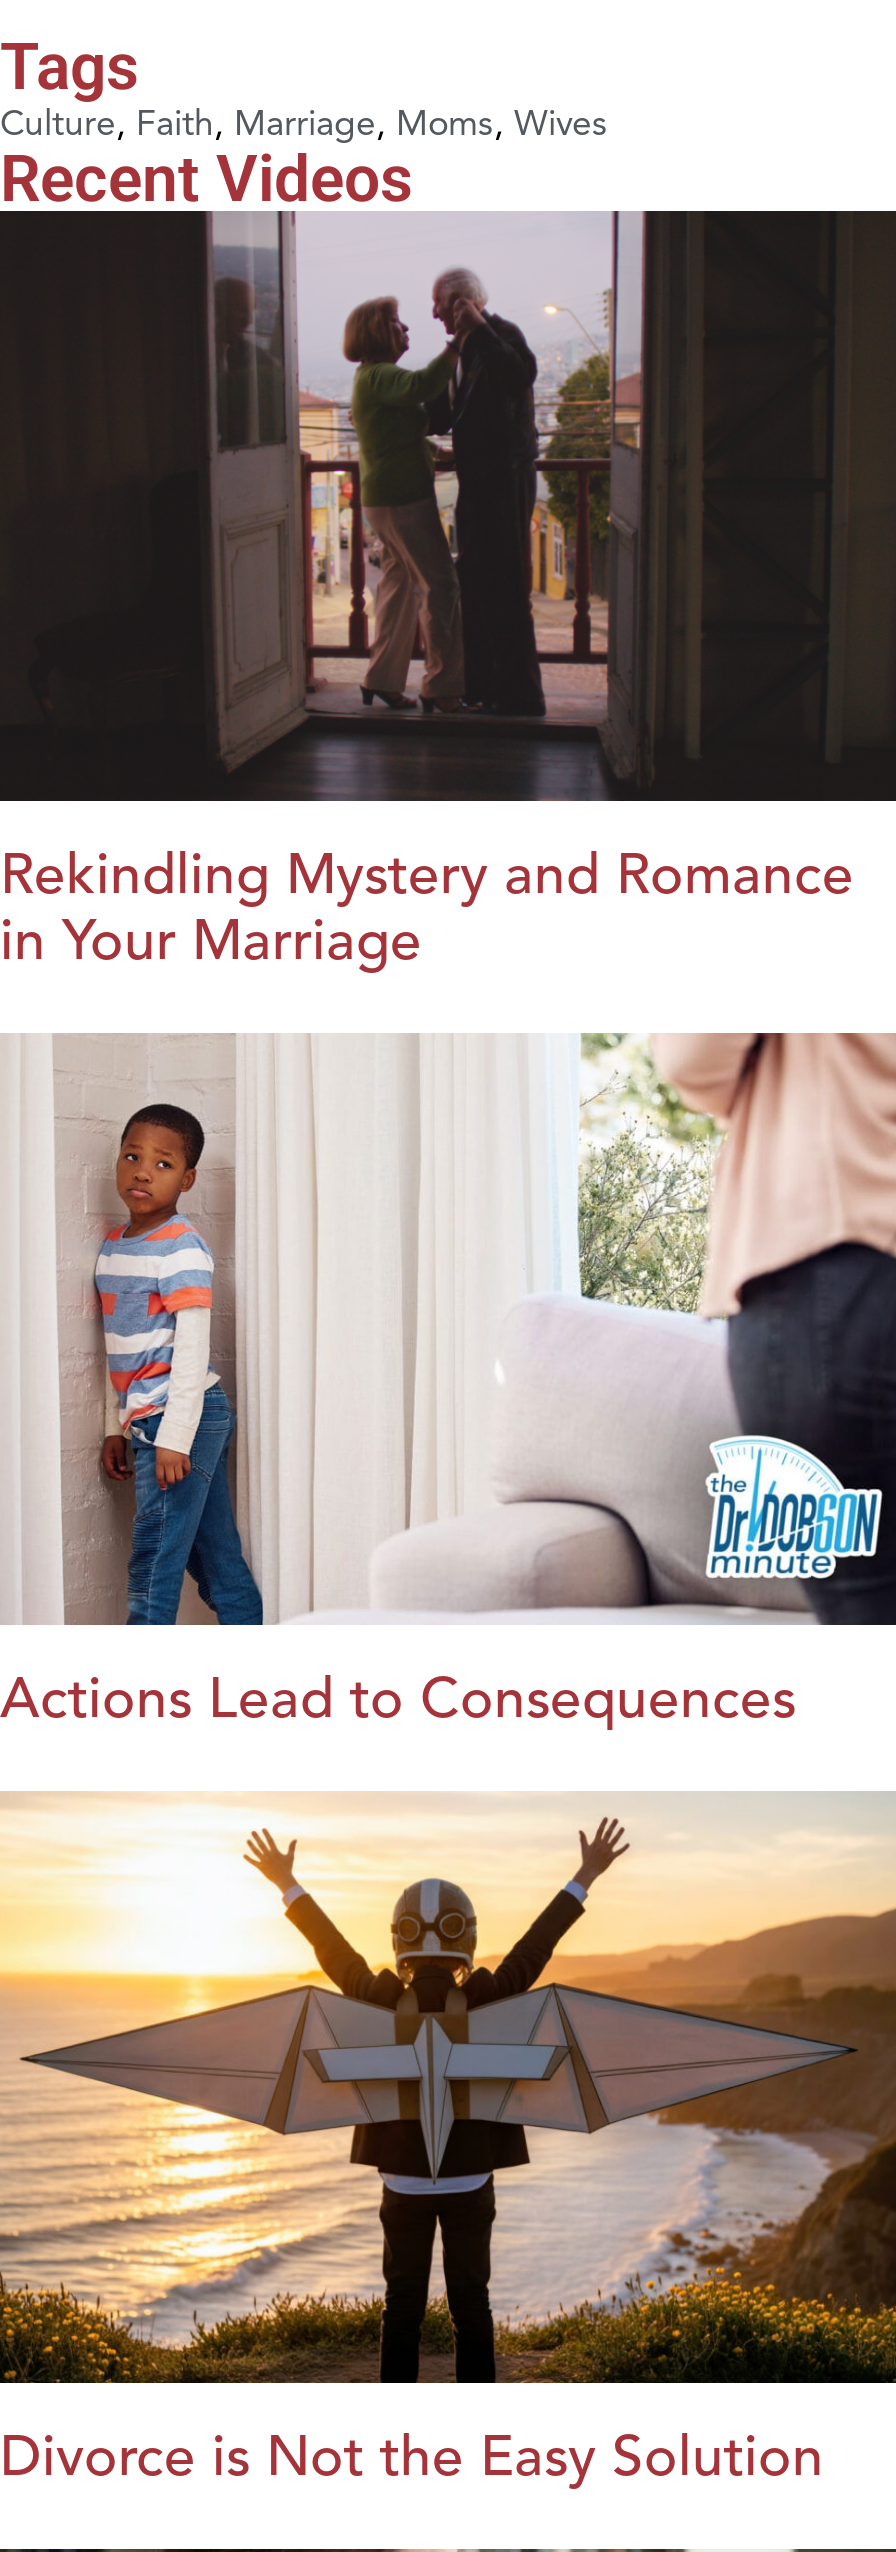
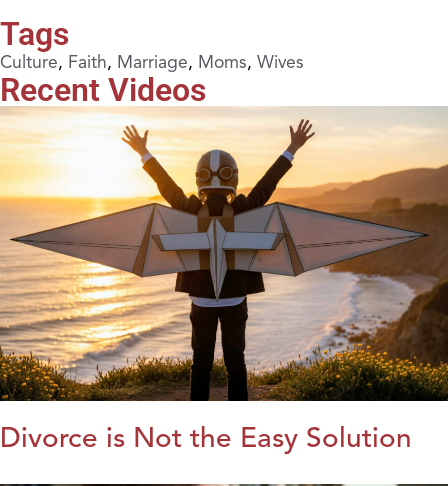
- [image]
- Rekindling Mystery and Romance
- in Your Marriage

- [image]
- Actions Lead to Consequences
